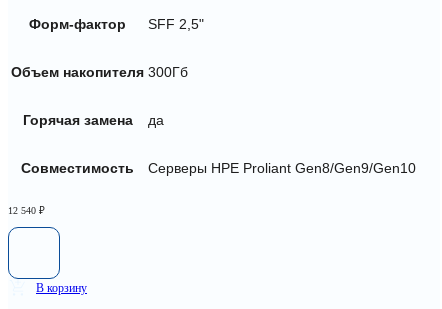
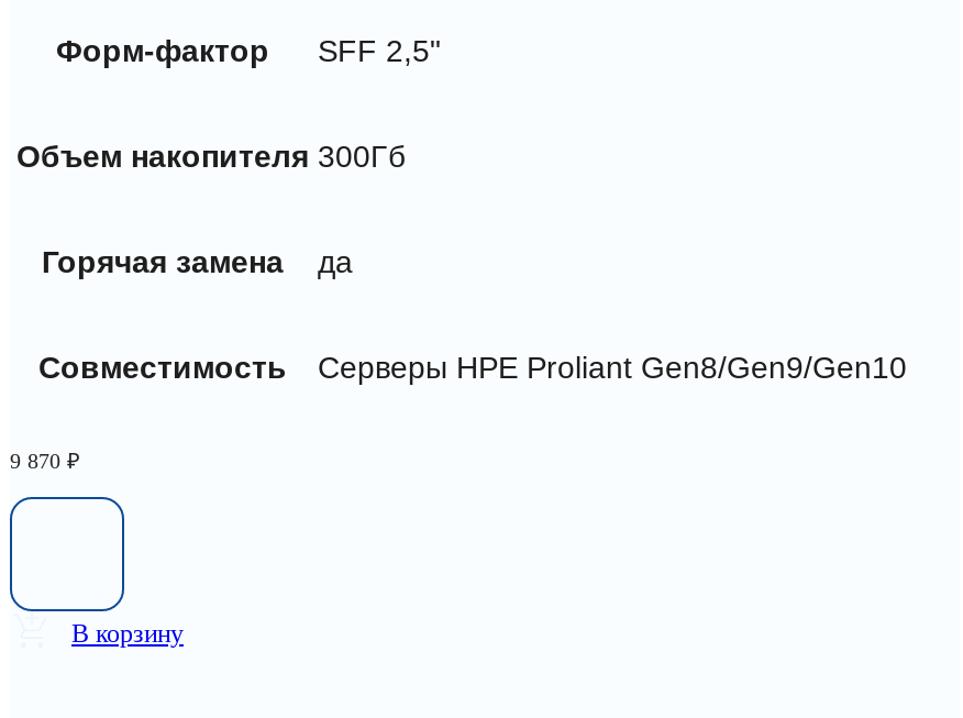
- 12 540 ₽
+ 9 870 ₽
